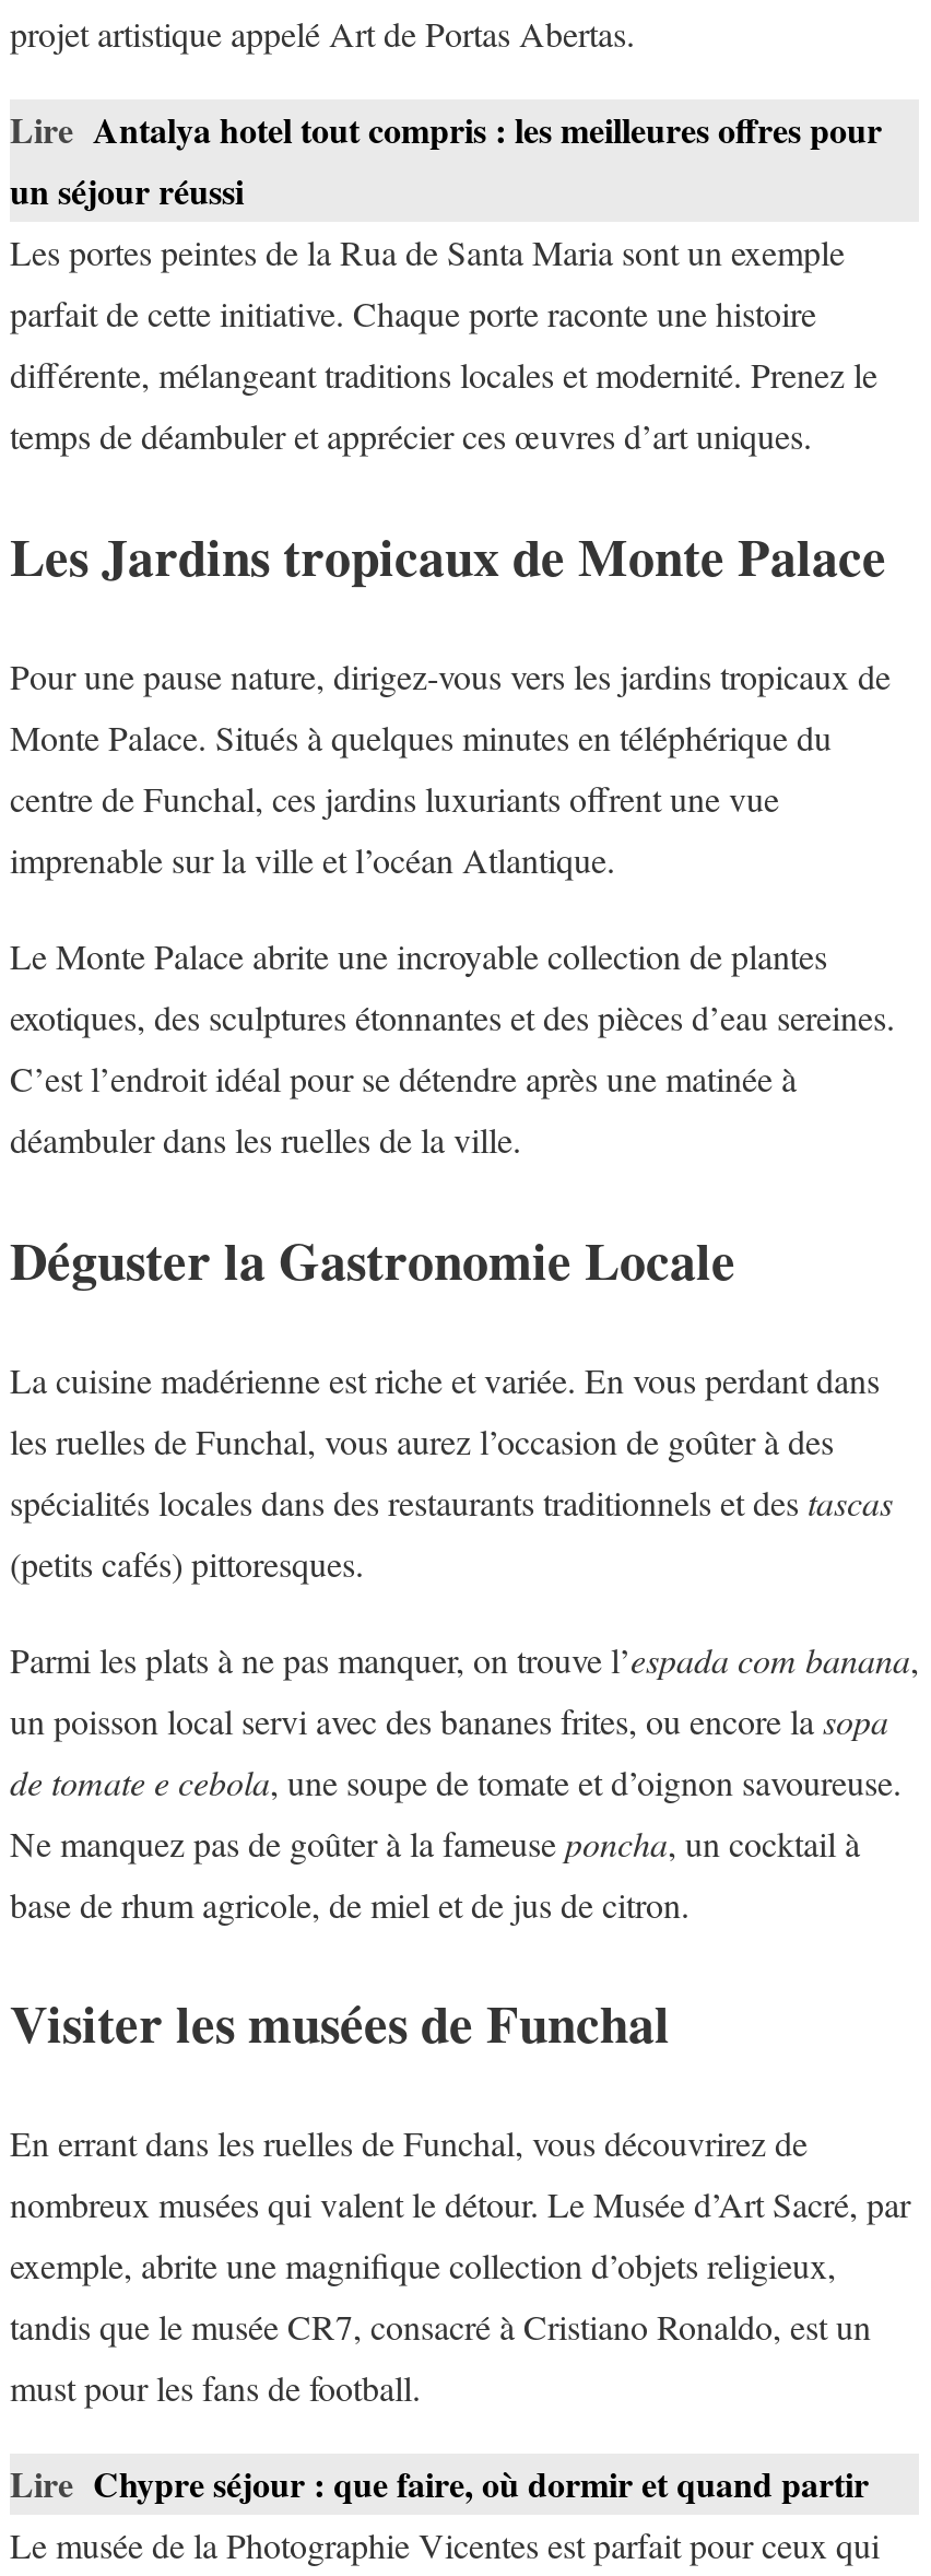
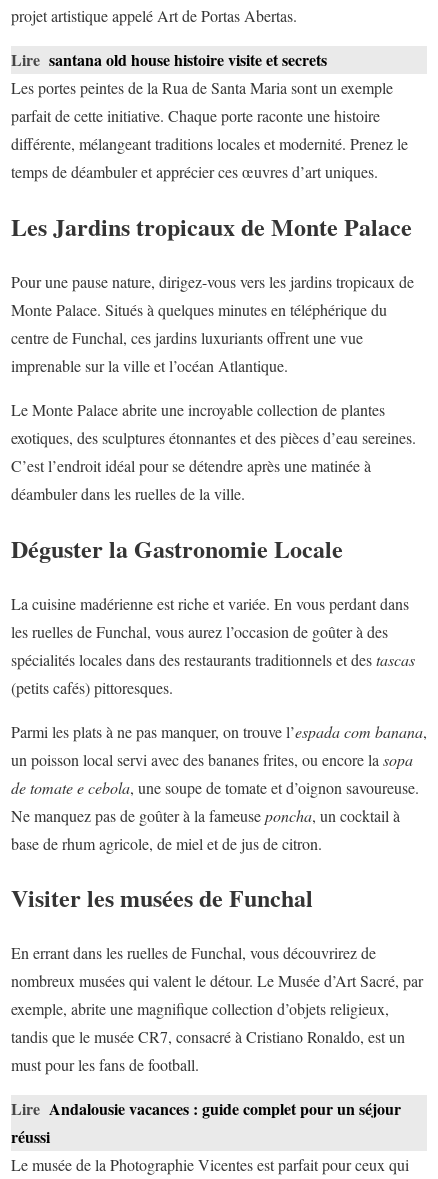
- Lire Antalya hotel tout compris : les meilleures offres pour
- un séjour réussi
+ Lire santana old house histoire visite et secrets

moved up: Les portes peintes de la Rua de Santa Maria sont un exemple | parfait de cette initiative. Chaque porte raconte une histoire | différente, mélangeant traditions locales et modernité. Prenez le | ... | tandis que le musée CR7, consacré à Cristiano Ronaldo, est un | must pour les fans de football.

- Lire Chypre séjour : que faire, où dormir et quand partir
+ Lire Andalousie vacances : guide complet pour un séjour
+ réussi
